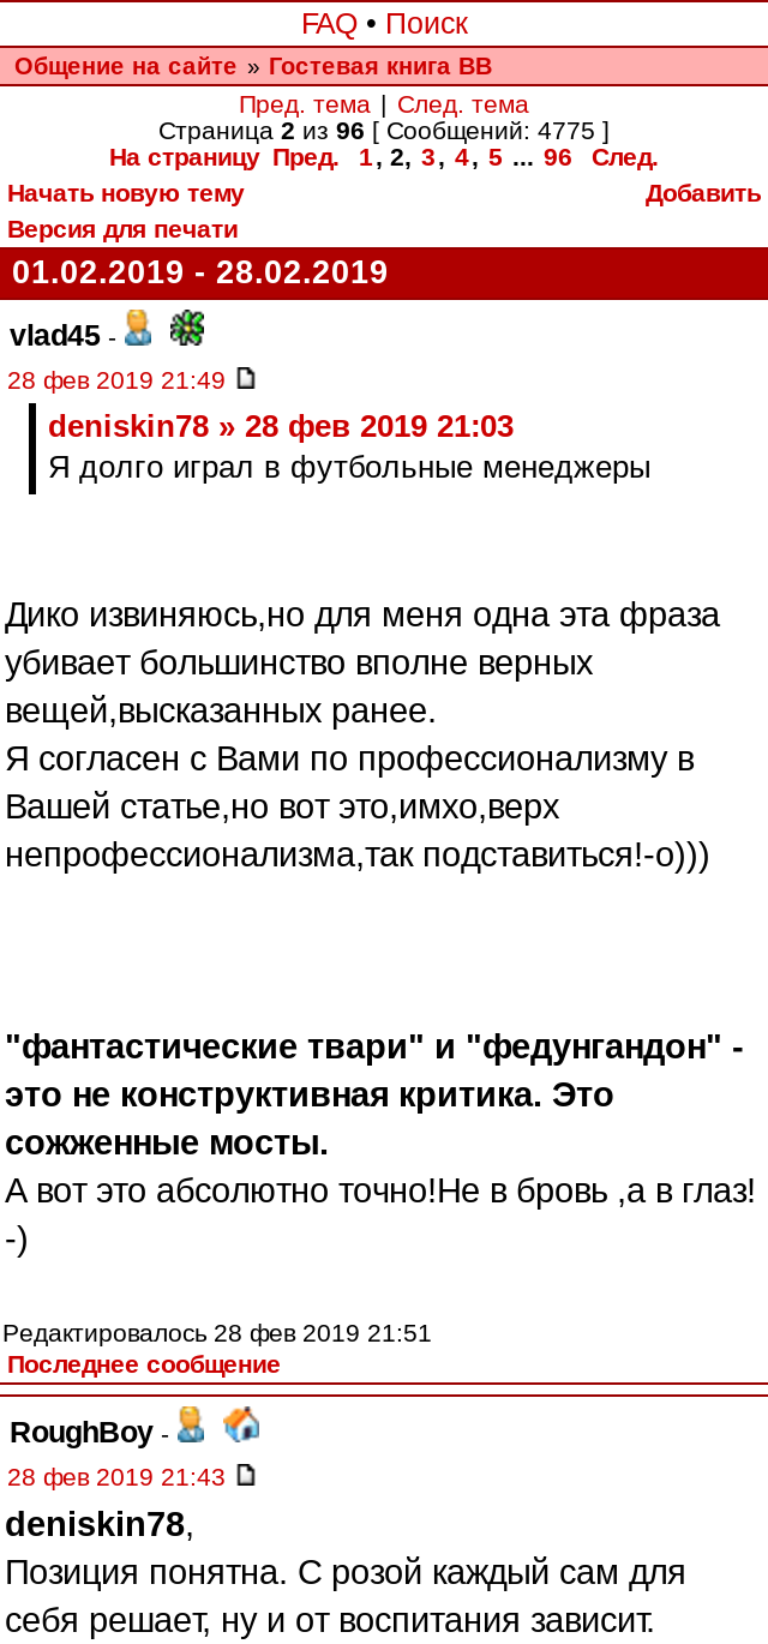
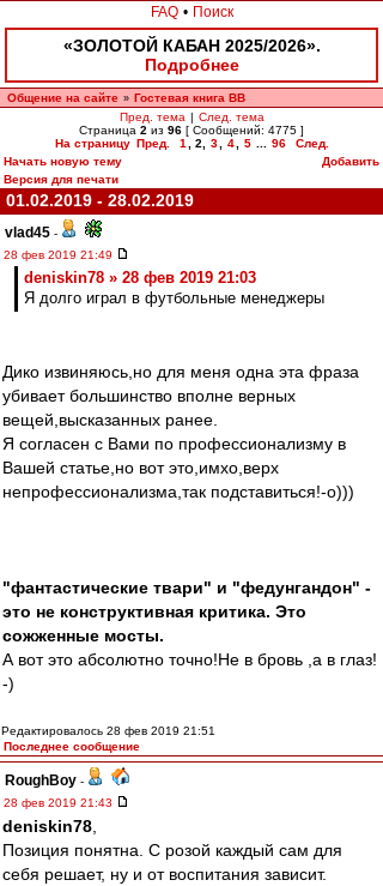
+ «ЗОЛОТОЙ КАБАН 2025/2026».
+ Подробнее
